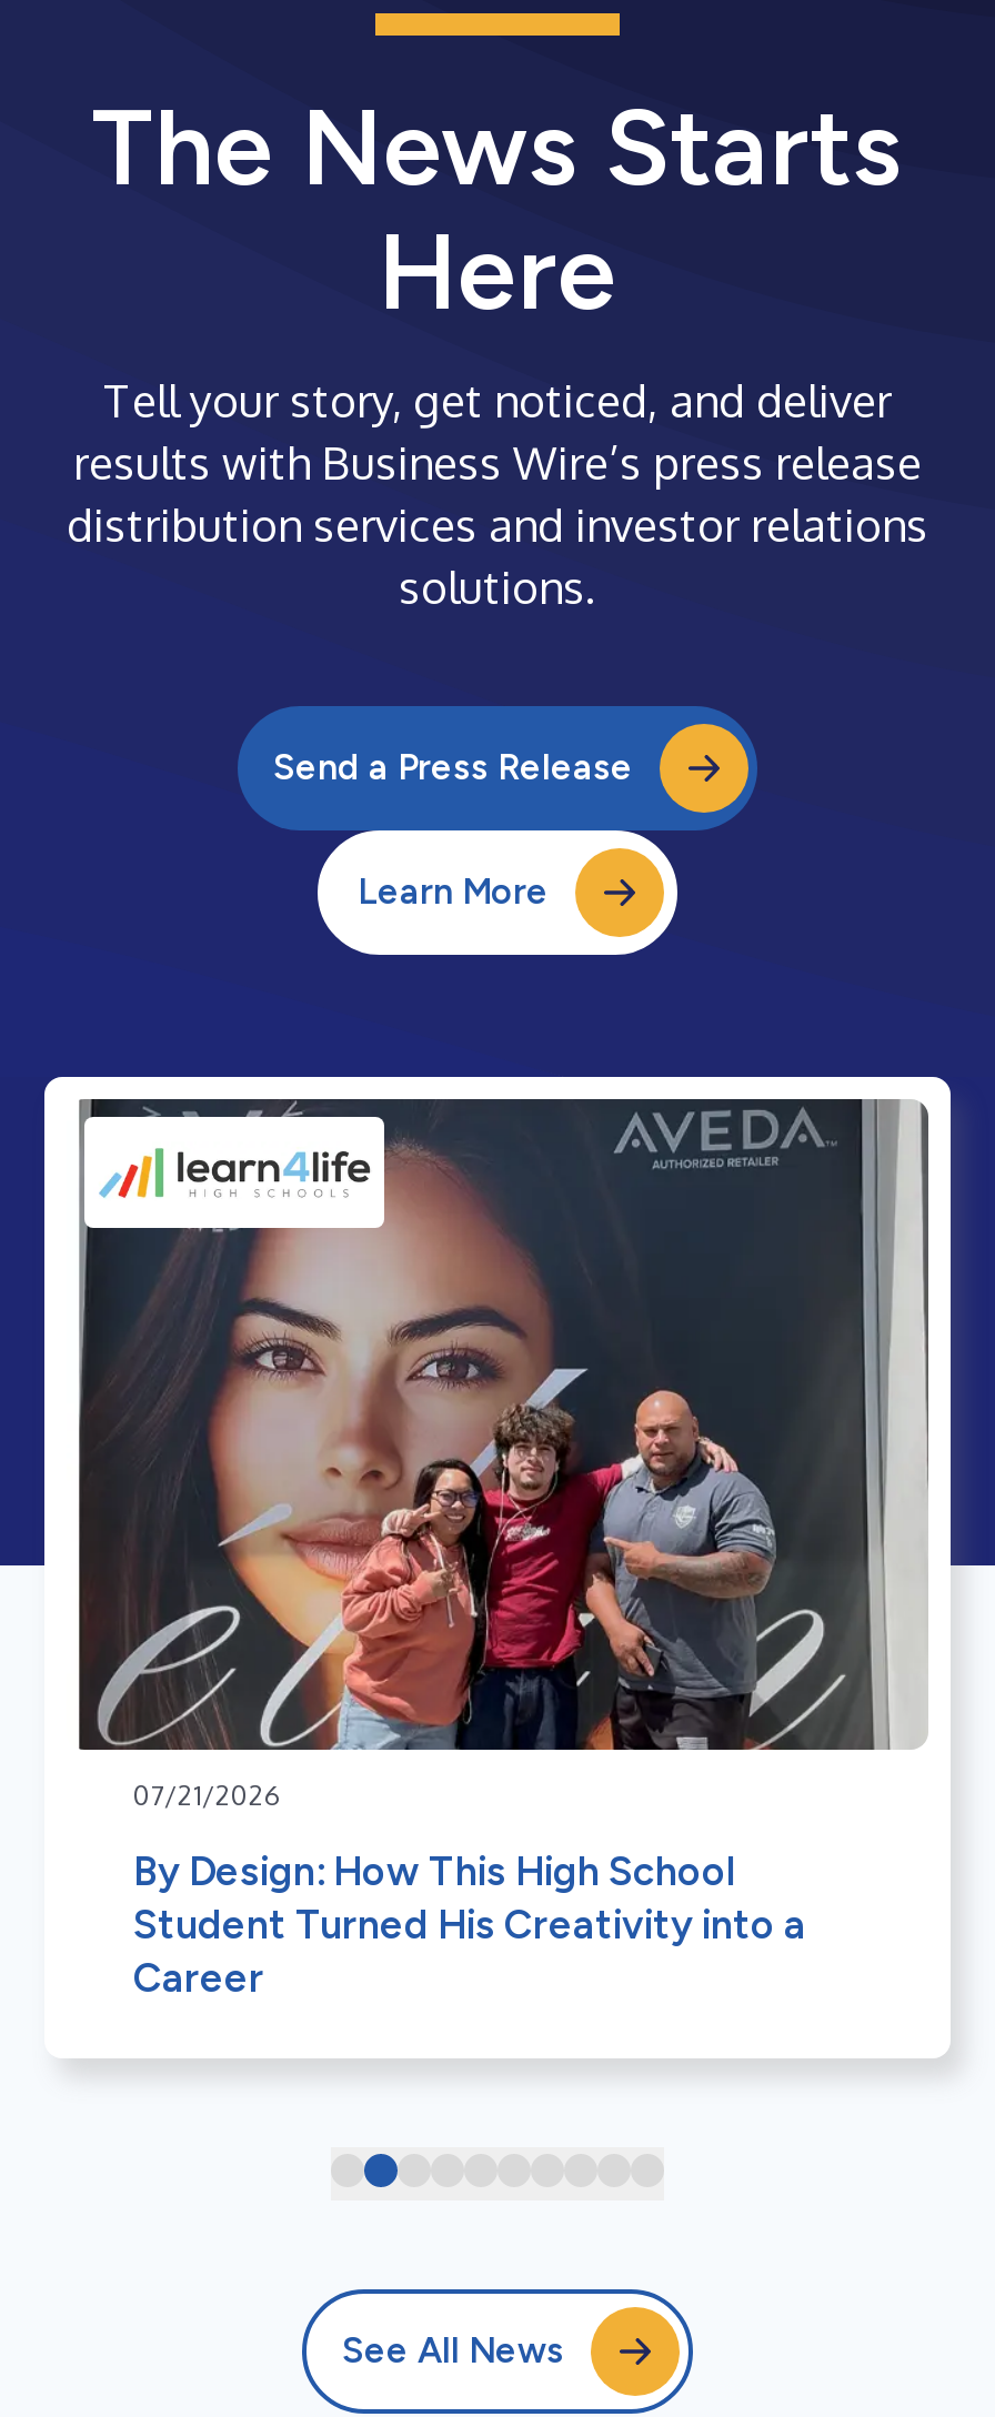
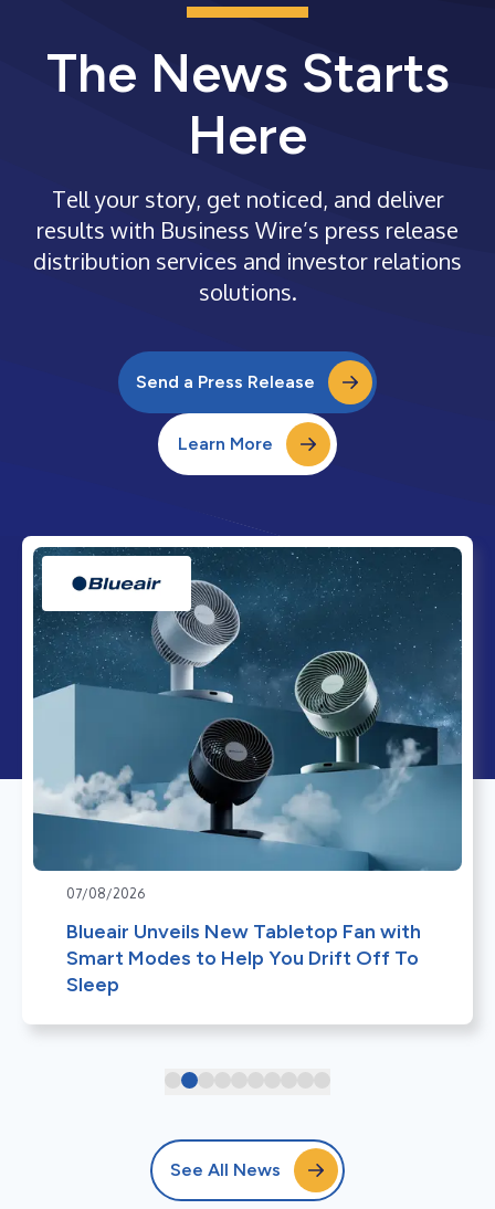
- [image]
- 07/21/2026
+ [image]
+ 07/08/2026

- By Design: How This High School
- Student Turned His Creativity into a
- Career
+ Blueair Unveils New Tabletop Fan with
+ Smart Modes to Help You Drift Off To
+ Sleep
